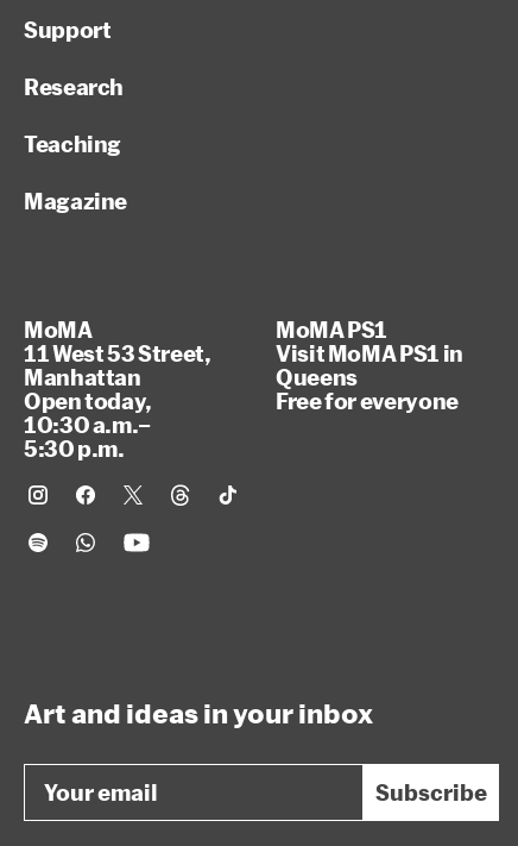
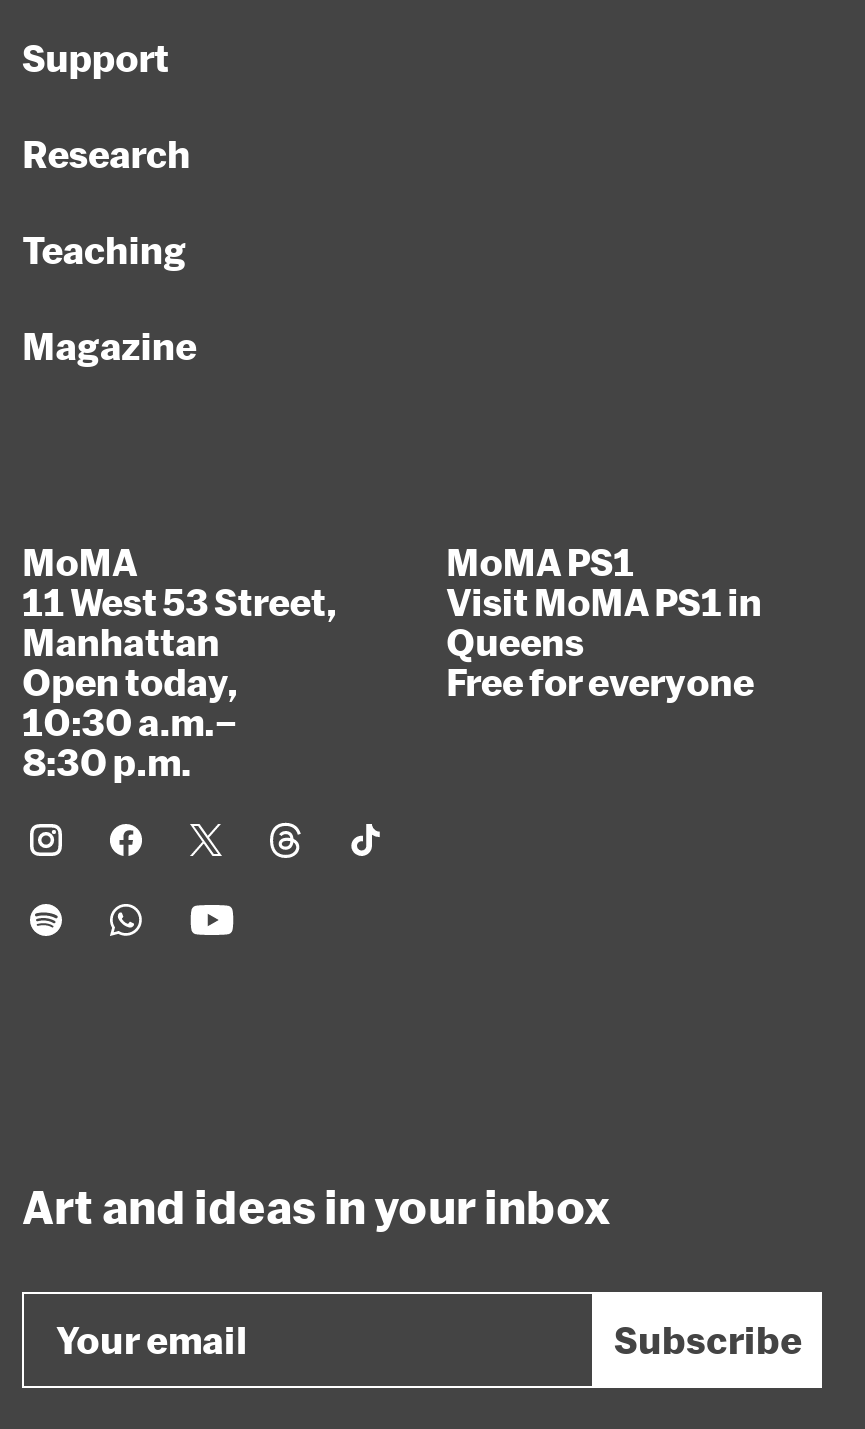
- 5:30 p.m.
+ 8:30 p.m.
